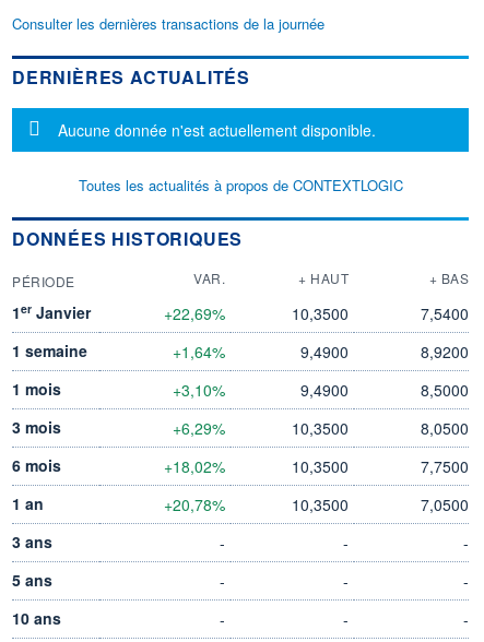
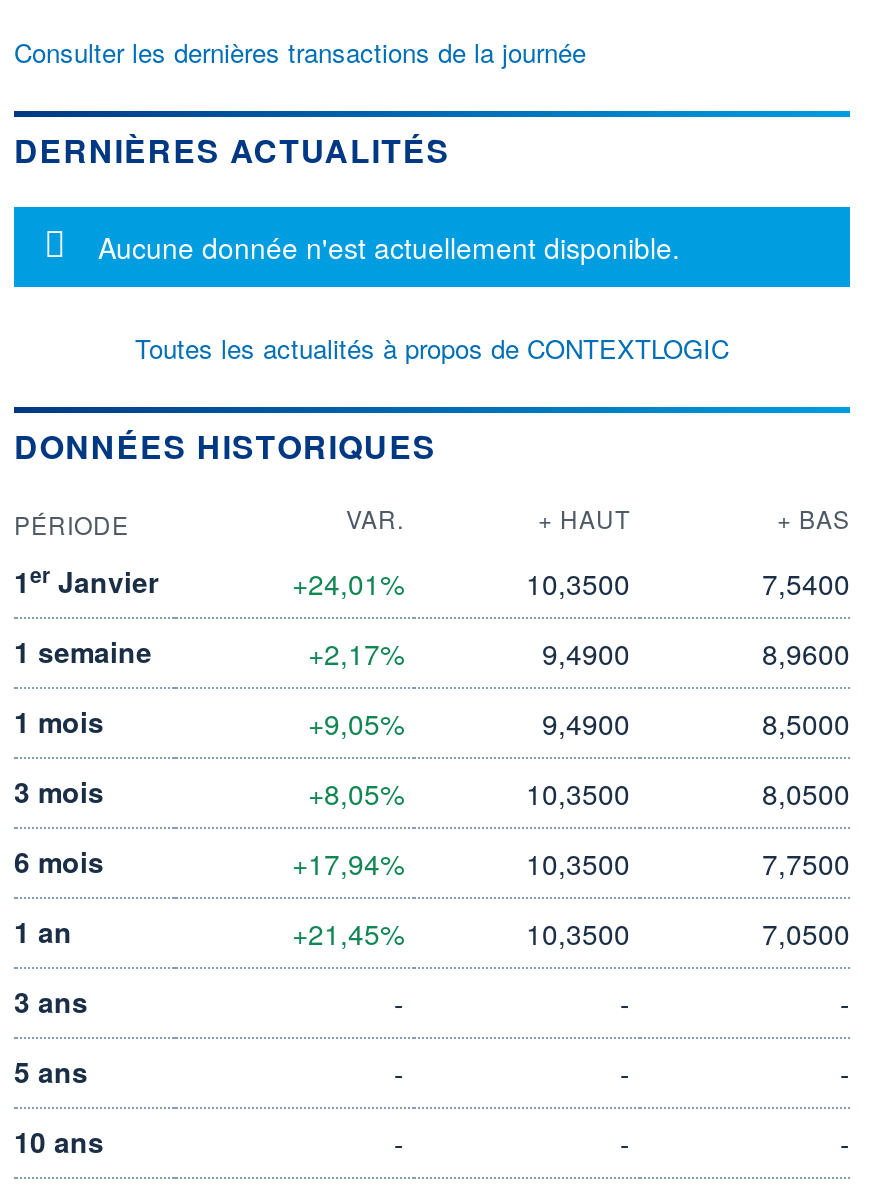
- +22,69%
+ +24,01%

- +1,64%
+ +2,17%

- 8,9200
+ 8,9600

- +3,10%
+ +9,05%

- +6,29%
+ +8,05%

- +18,02%
+ +17,94%

- +20,78%
+ +21,45%
